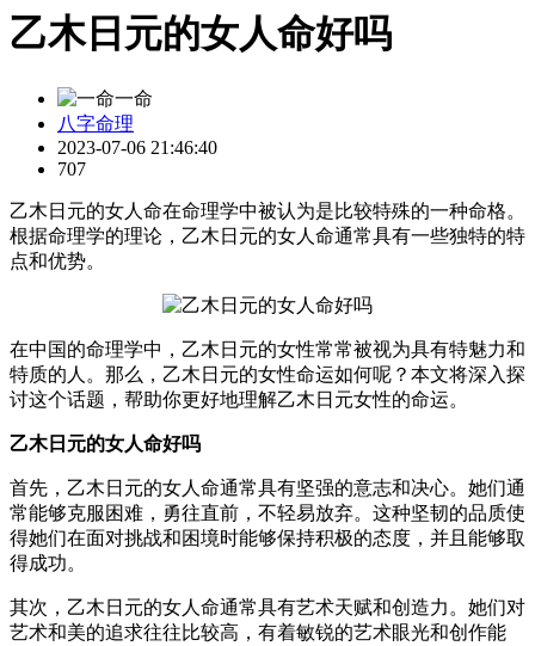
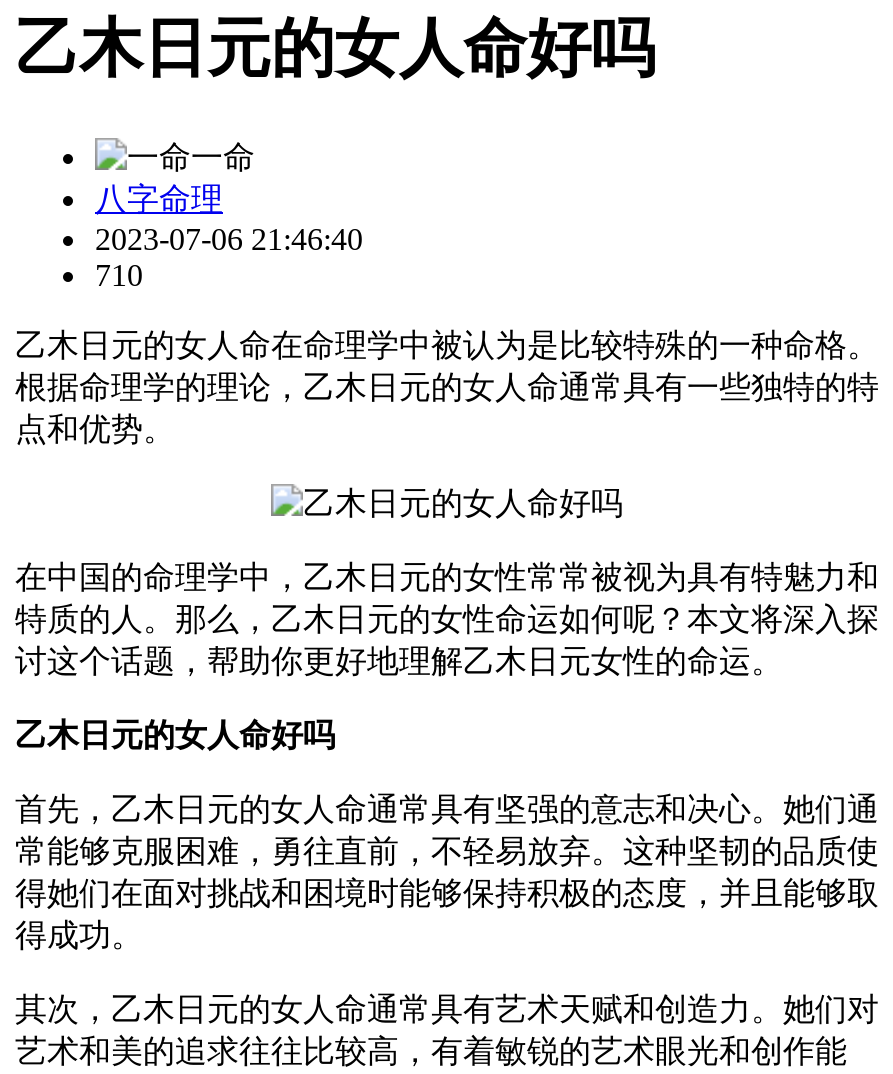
- 707
+ 710
